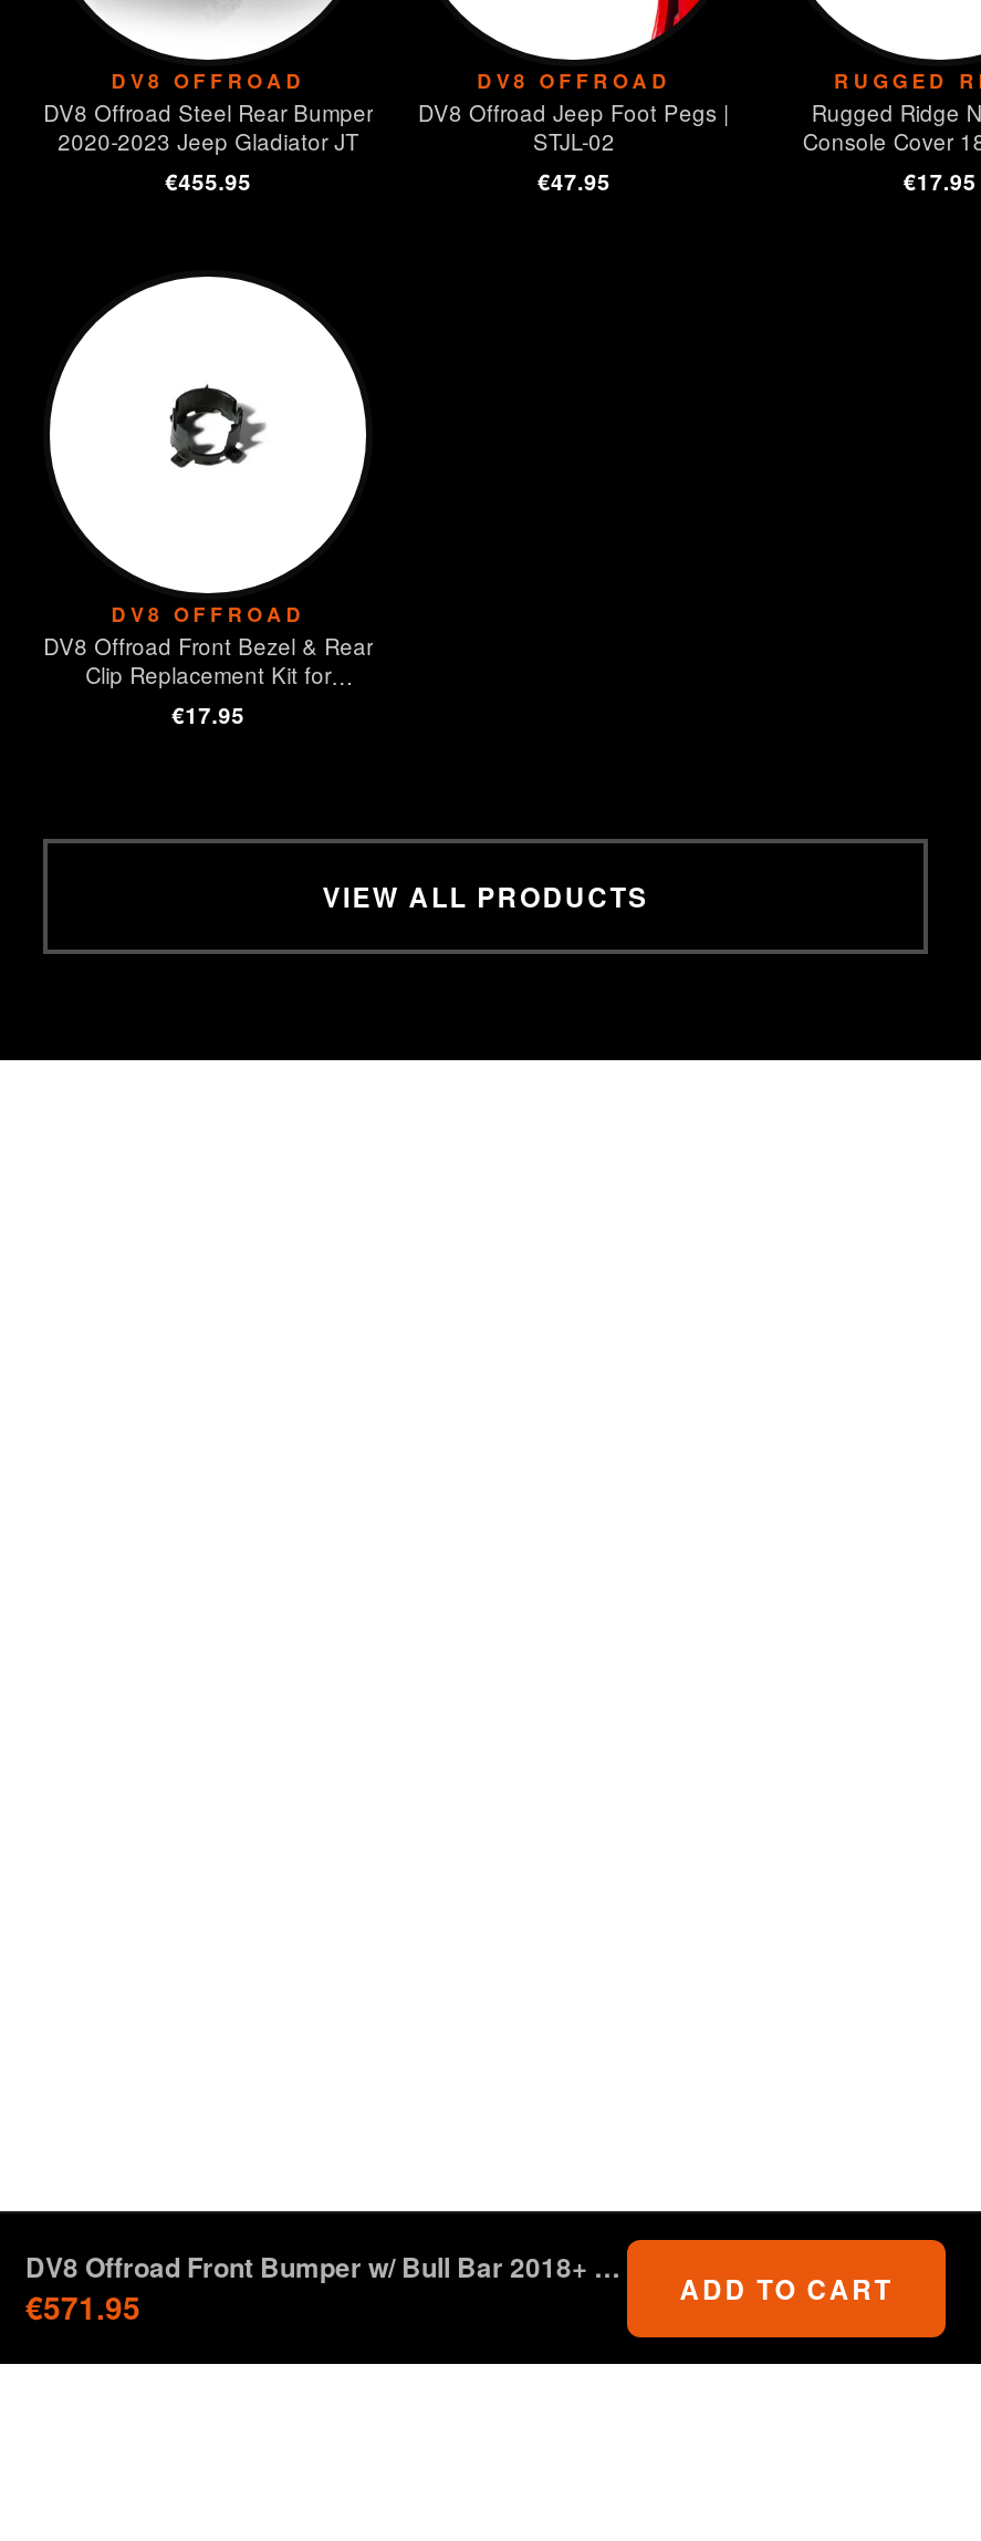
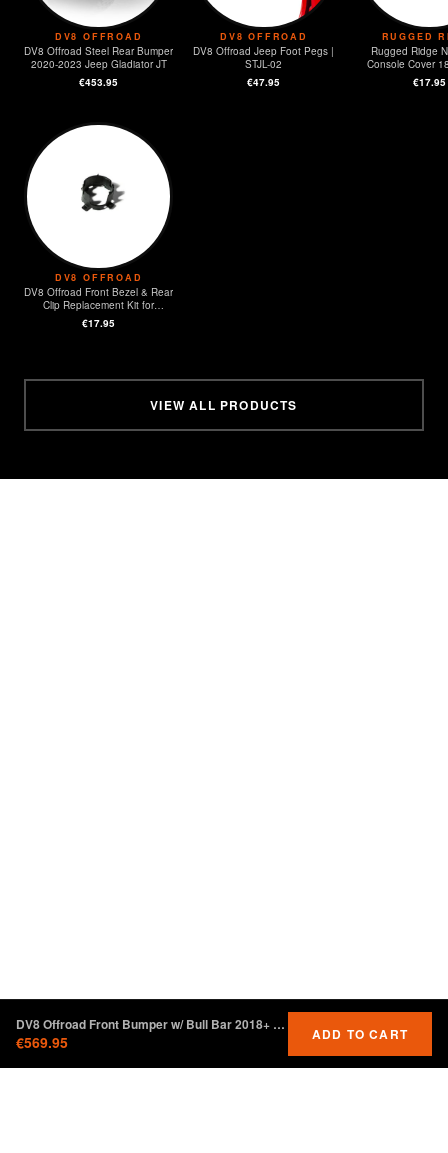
- €455.95
+ €453.95

- €571.95
+ €569.95
